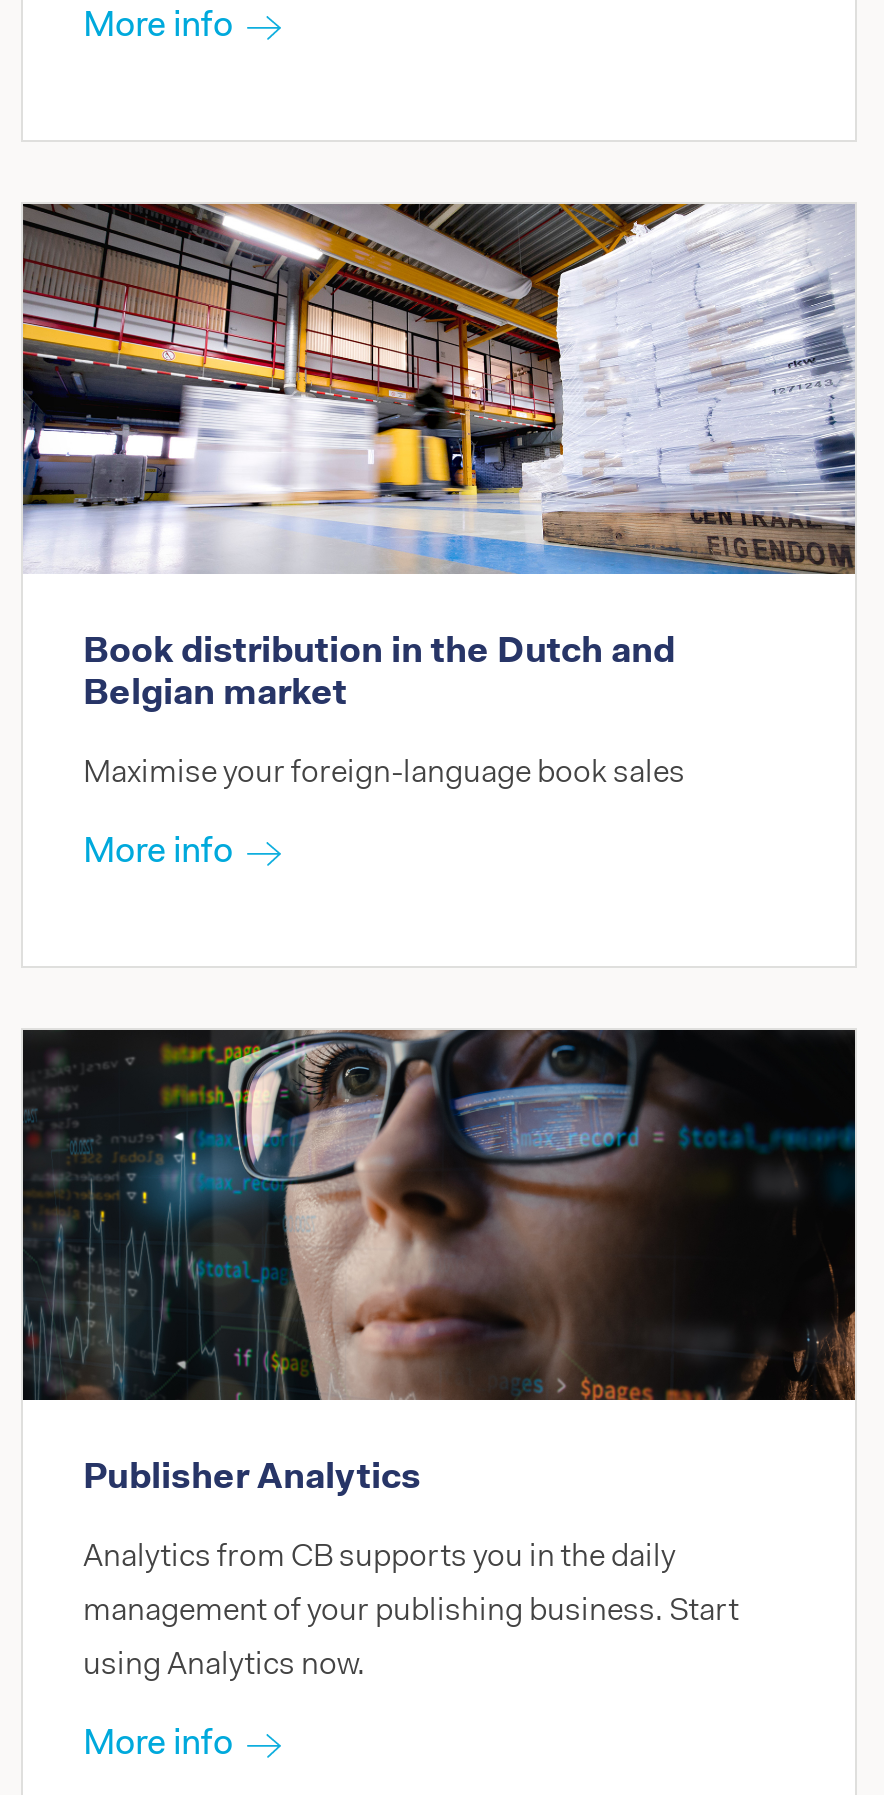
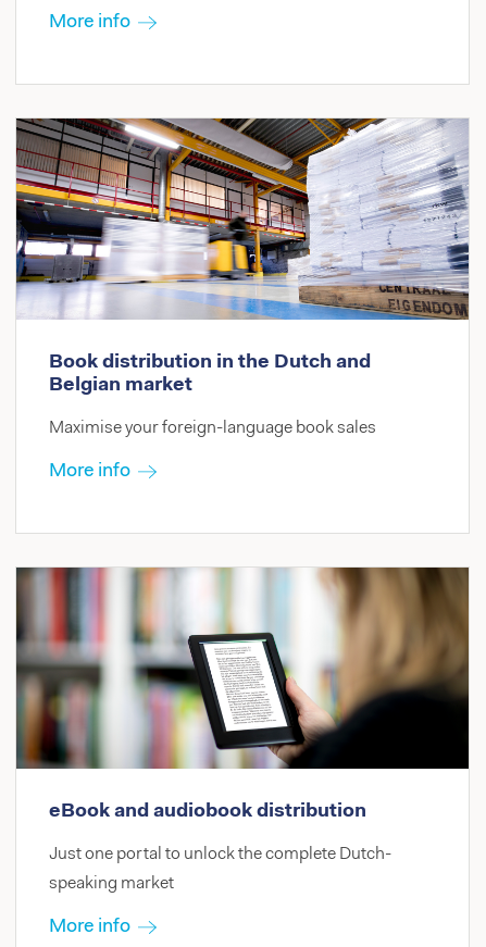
- [image]
- Publisher Analytics
- Analytics from CB supports you in the daily
- management of your publishing business. Start
- using Analytics now.
+ [image]
+ eBook and audiobook distribution
+ Just one portal to unlock the complete Dutch-
+ speaking market
